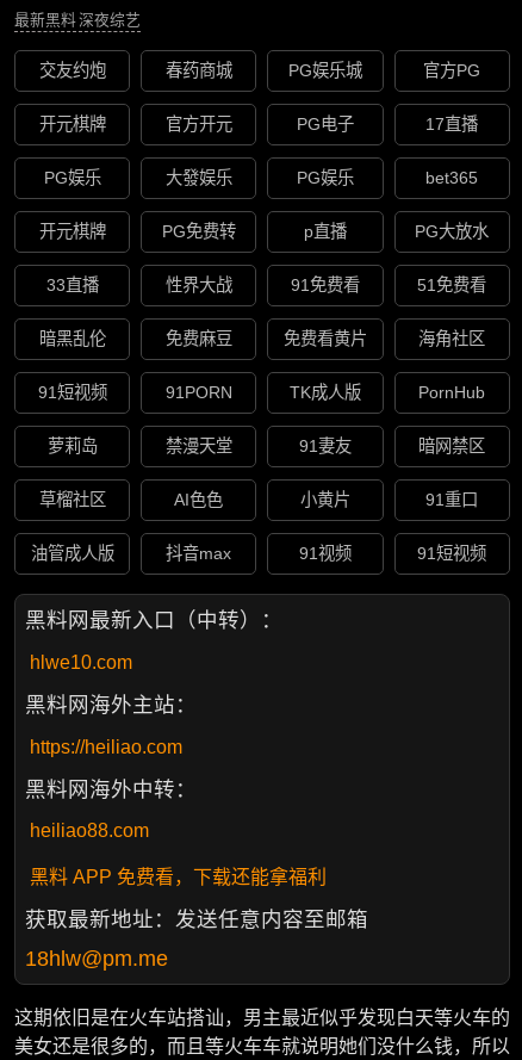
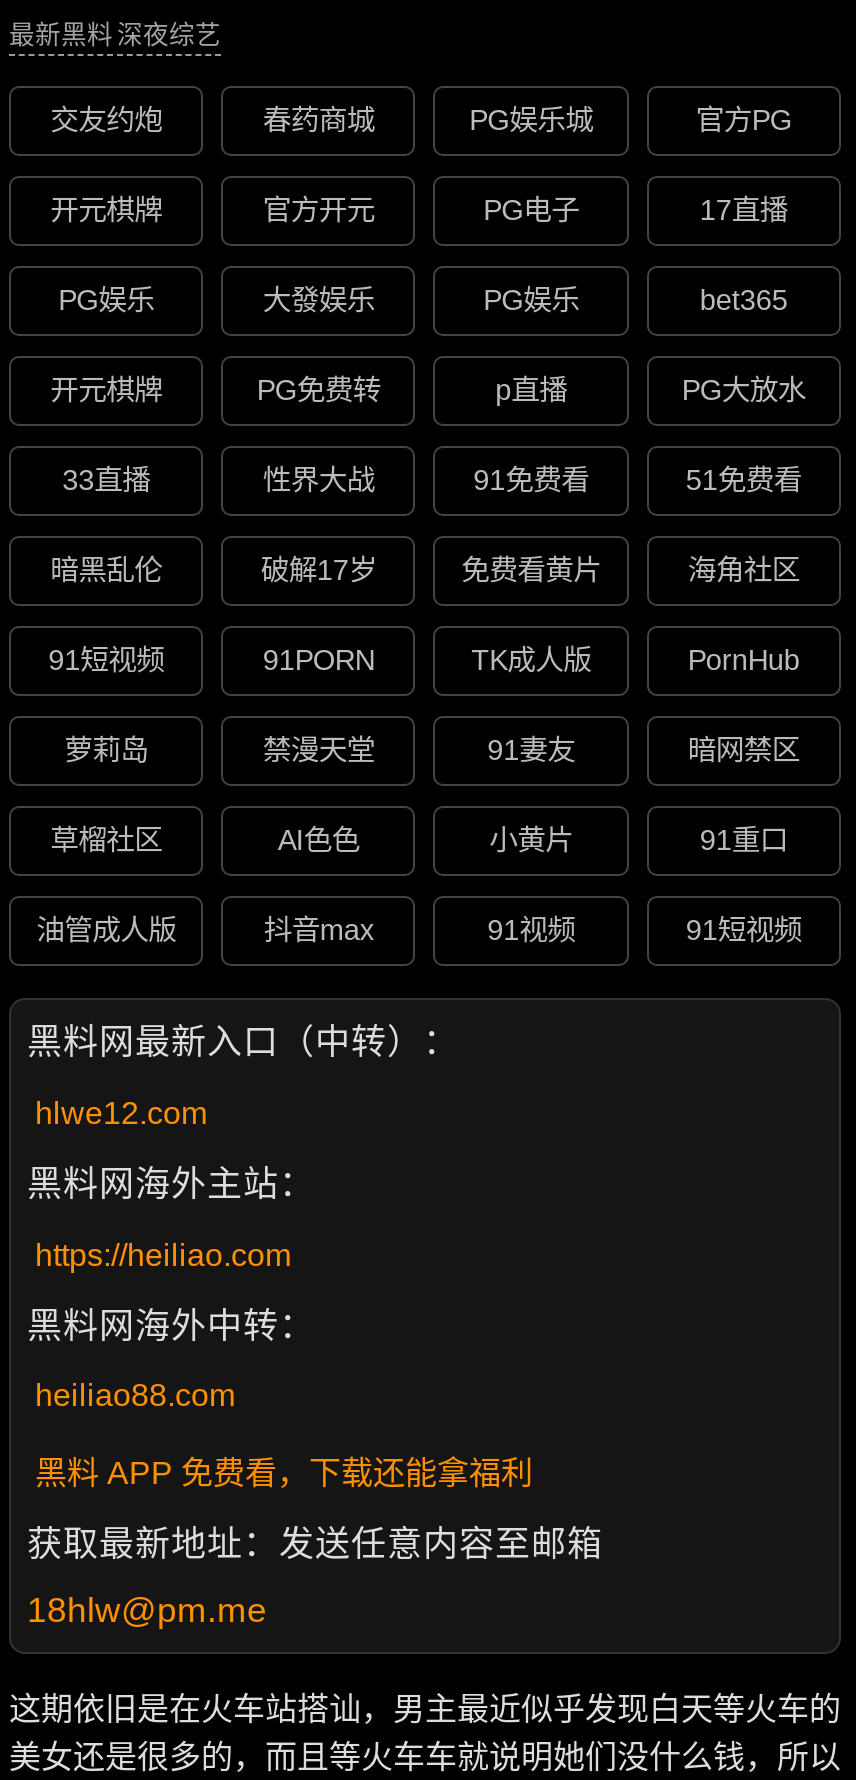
- 免费麻豆
+ 破解17岁

- hlwe10.com
+ hlwe12.com
